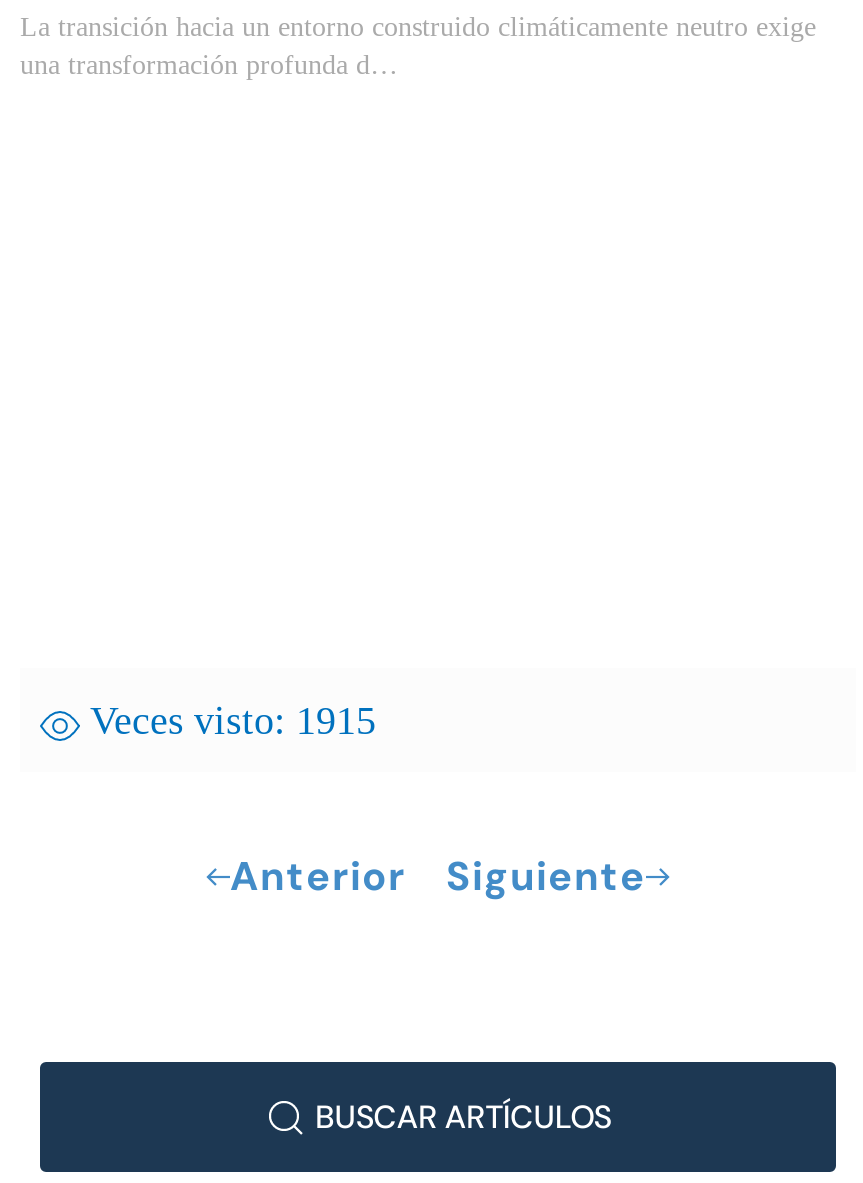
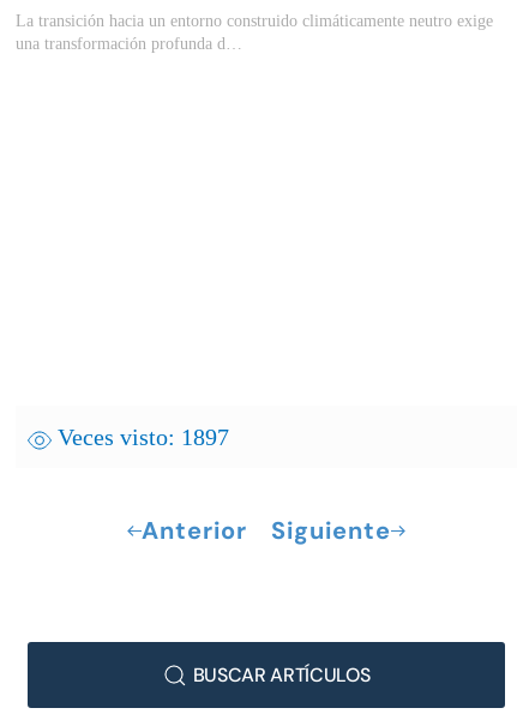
- Veces visto: 1915
+ Veces visto: 1897
